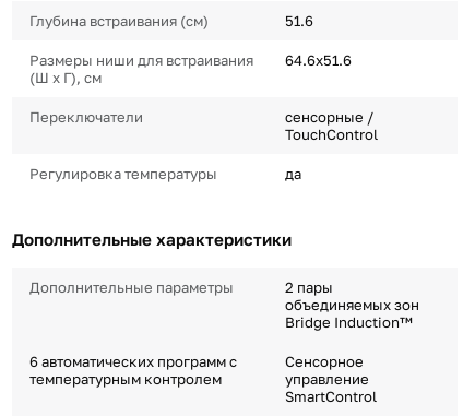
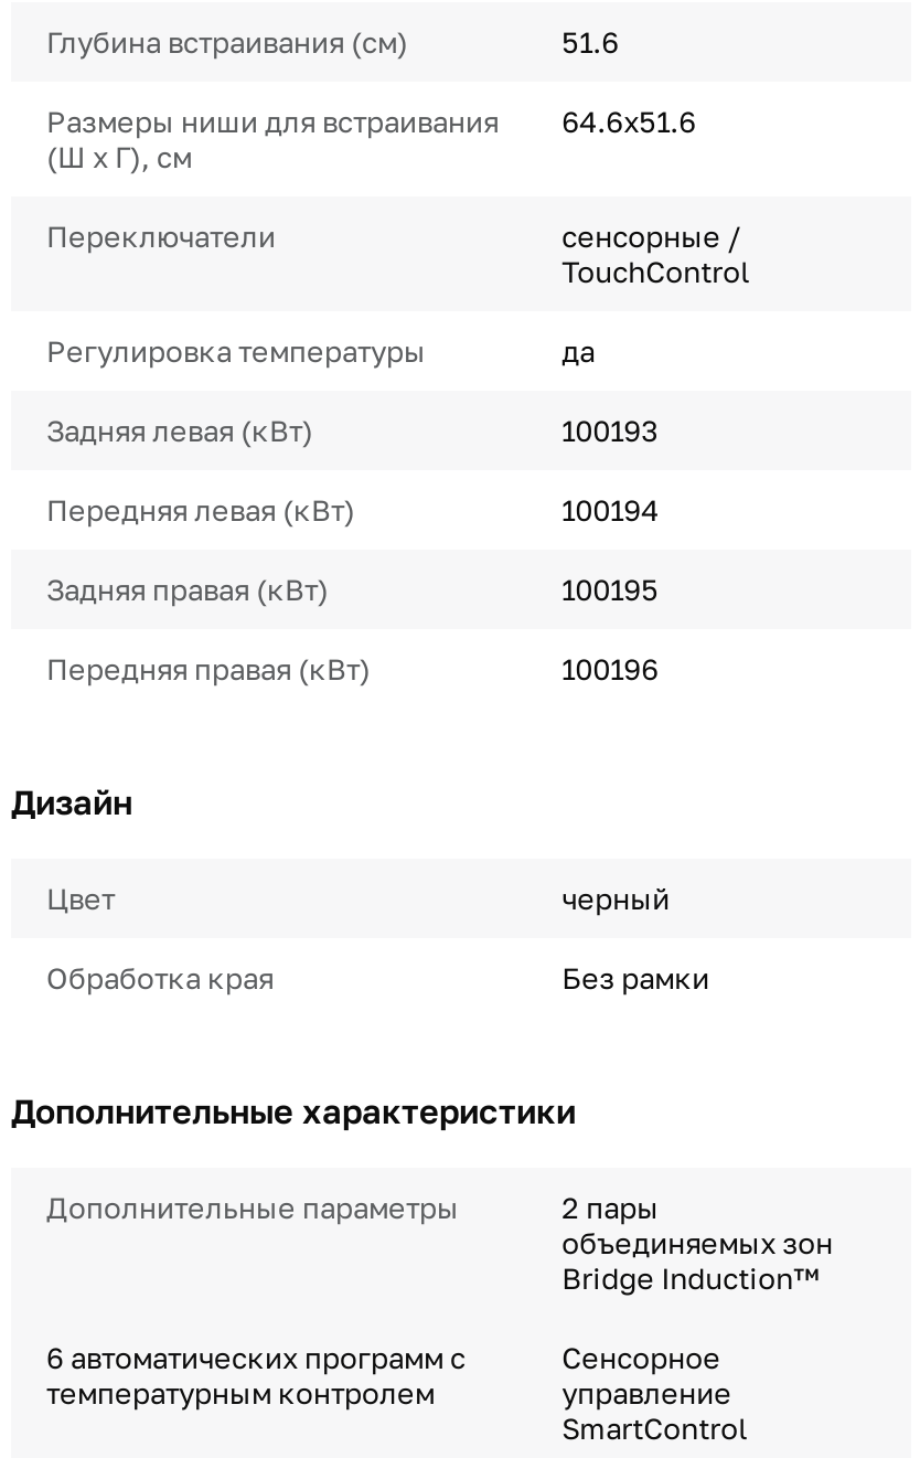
+ Задняя левая (кВт)
+ 100193
+ Передняя левая (кВт)
+ 100194
+ Задняя правая (кВт)
+ 100195
+ Передняя правая (кВт)
+ 100196
+ Дизайн
+ Цвет
+ черный
+ Обработка края
+ Без рамки
